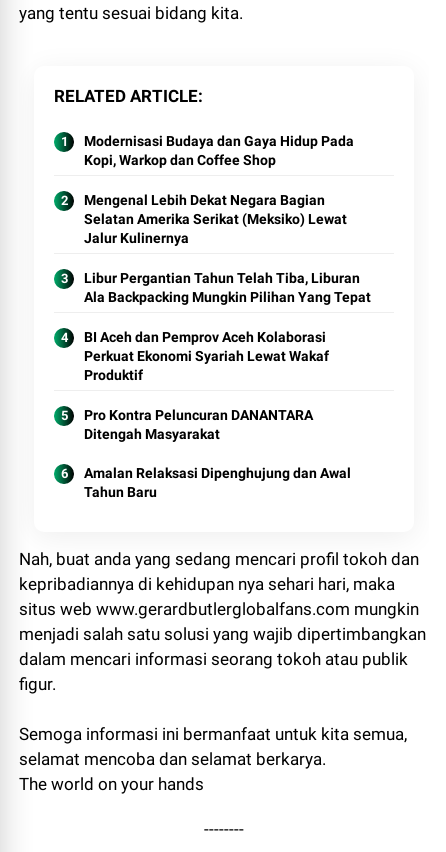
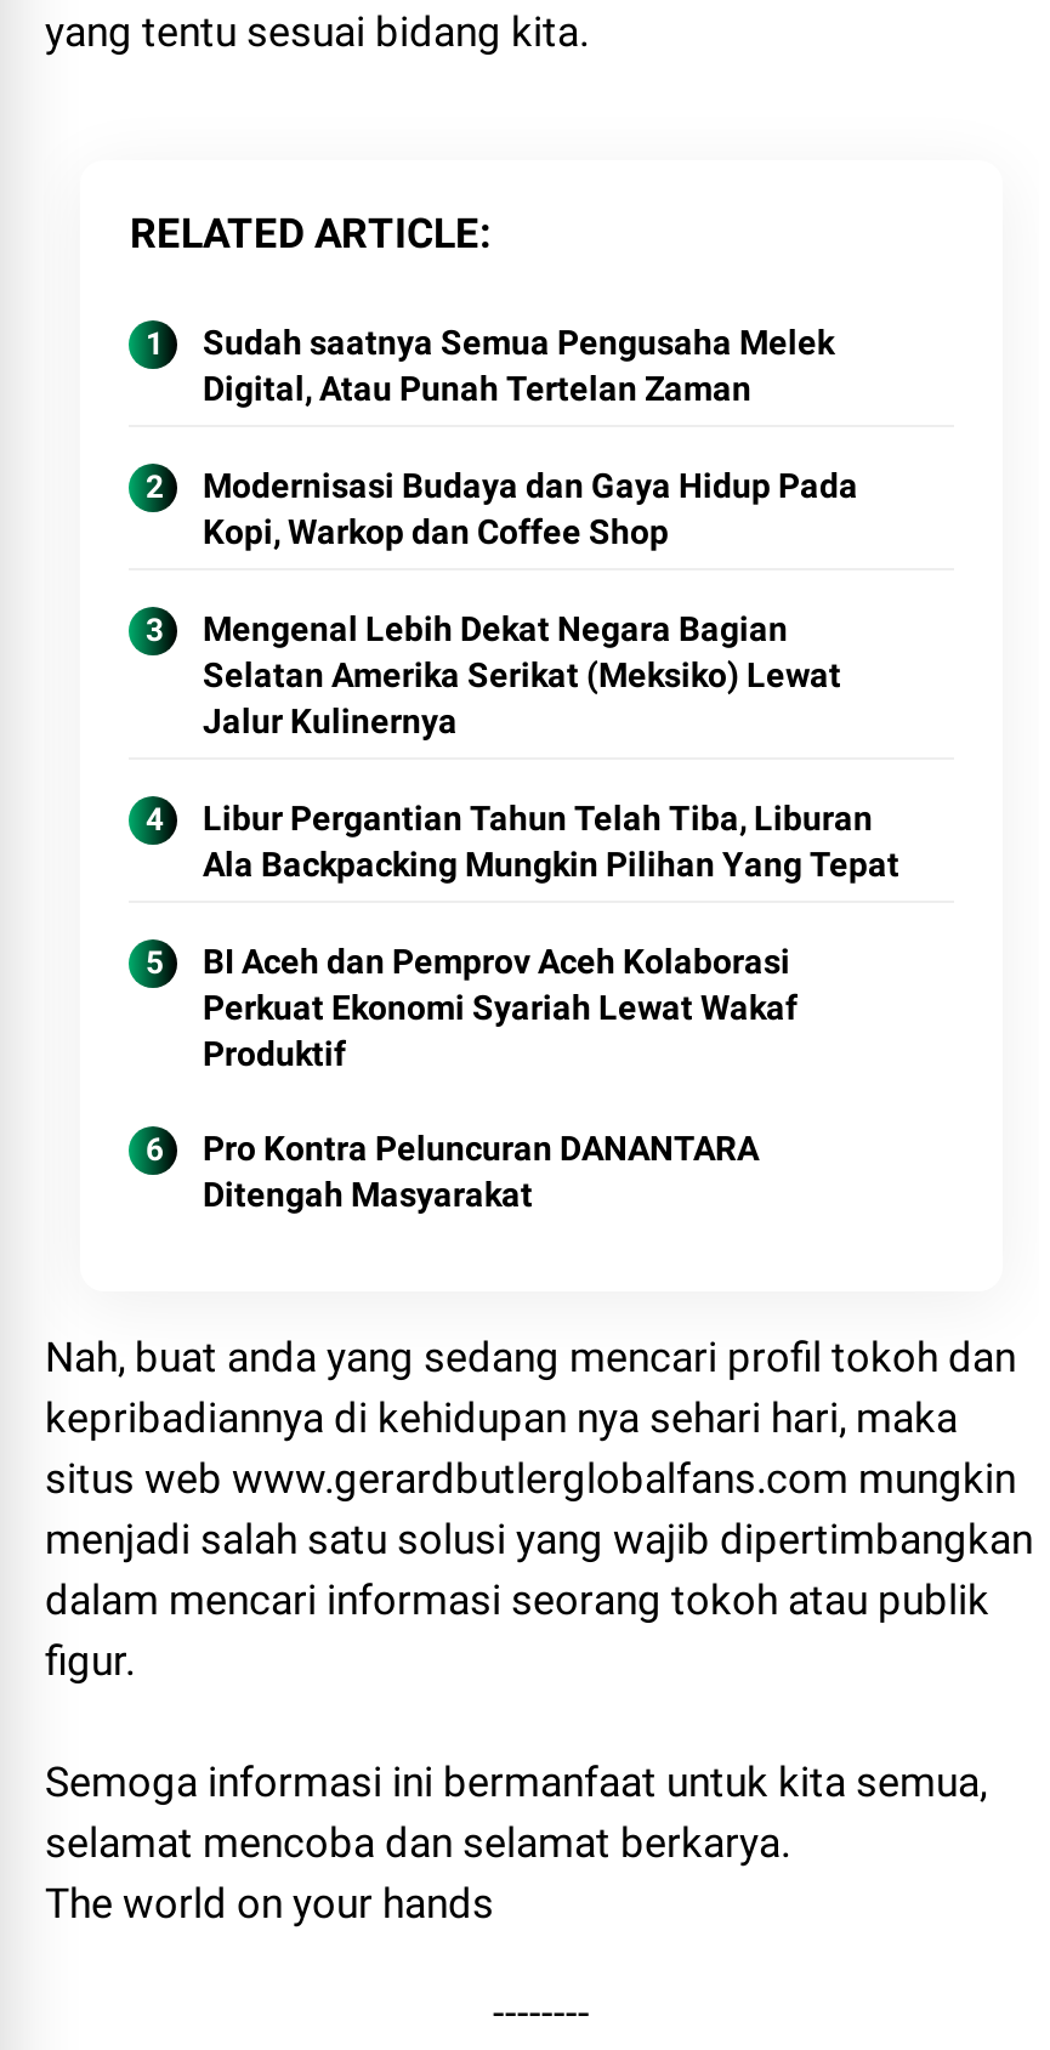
+ Sudah saatnya Semua Pengusaha Melek
+ Digital, Atau Punah Tertelan Zaman

moved down: Modernisasi Budaya dan Gaya Hidup Pada | Kopi, Warkop dan Coffee Shop | Mengenal Lebih Dekat Negara Bagian | ... | Pro Kontra Peluncuran DANANTARA | Ditengah Masyarakat

- Amalan Relaksasi Dipenghujung dan Awal
- Tahun Baru
